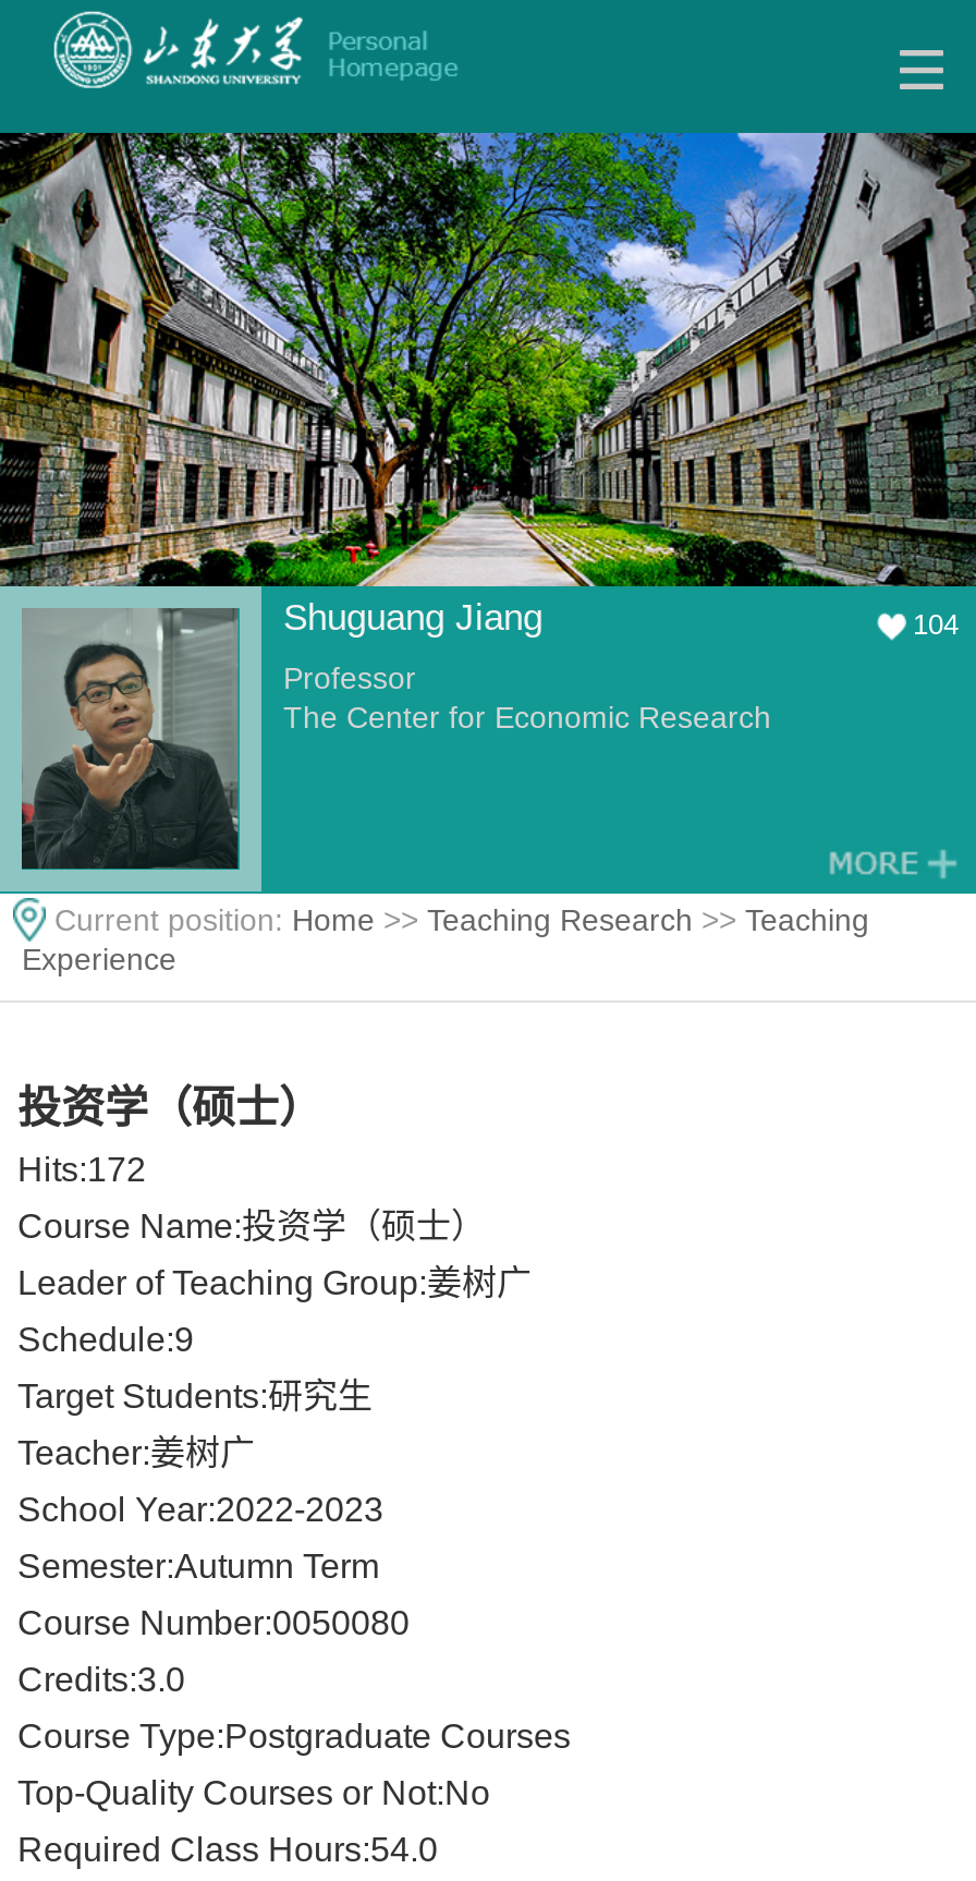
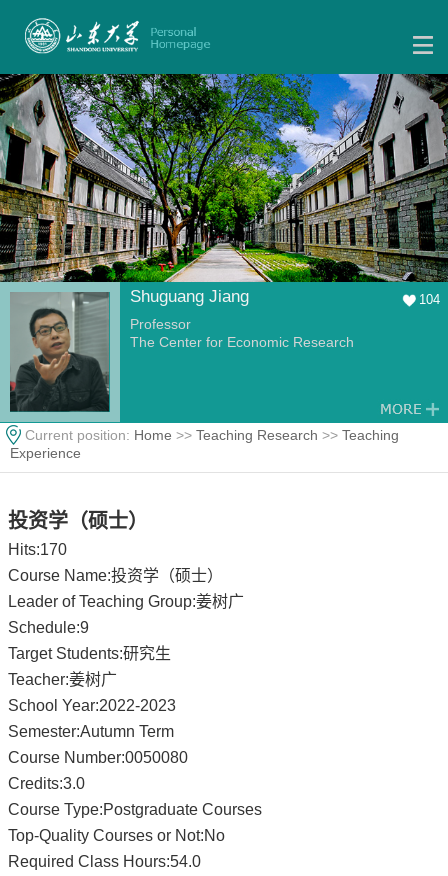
- Hits:172
+ Hits:170
